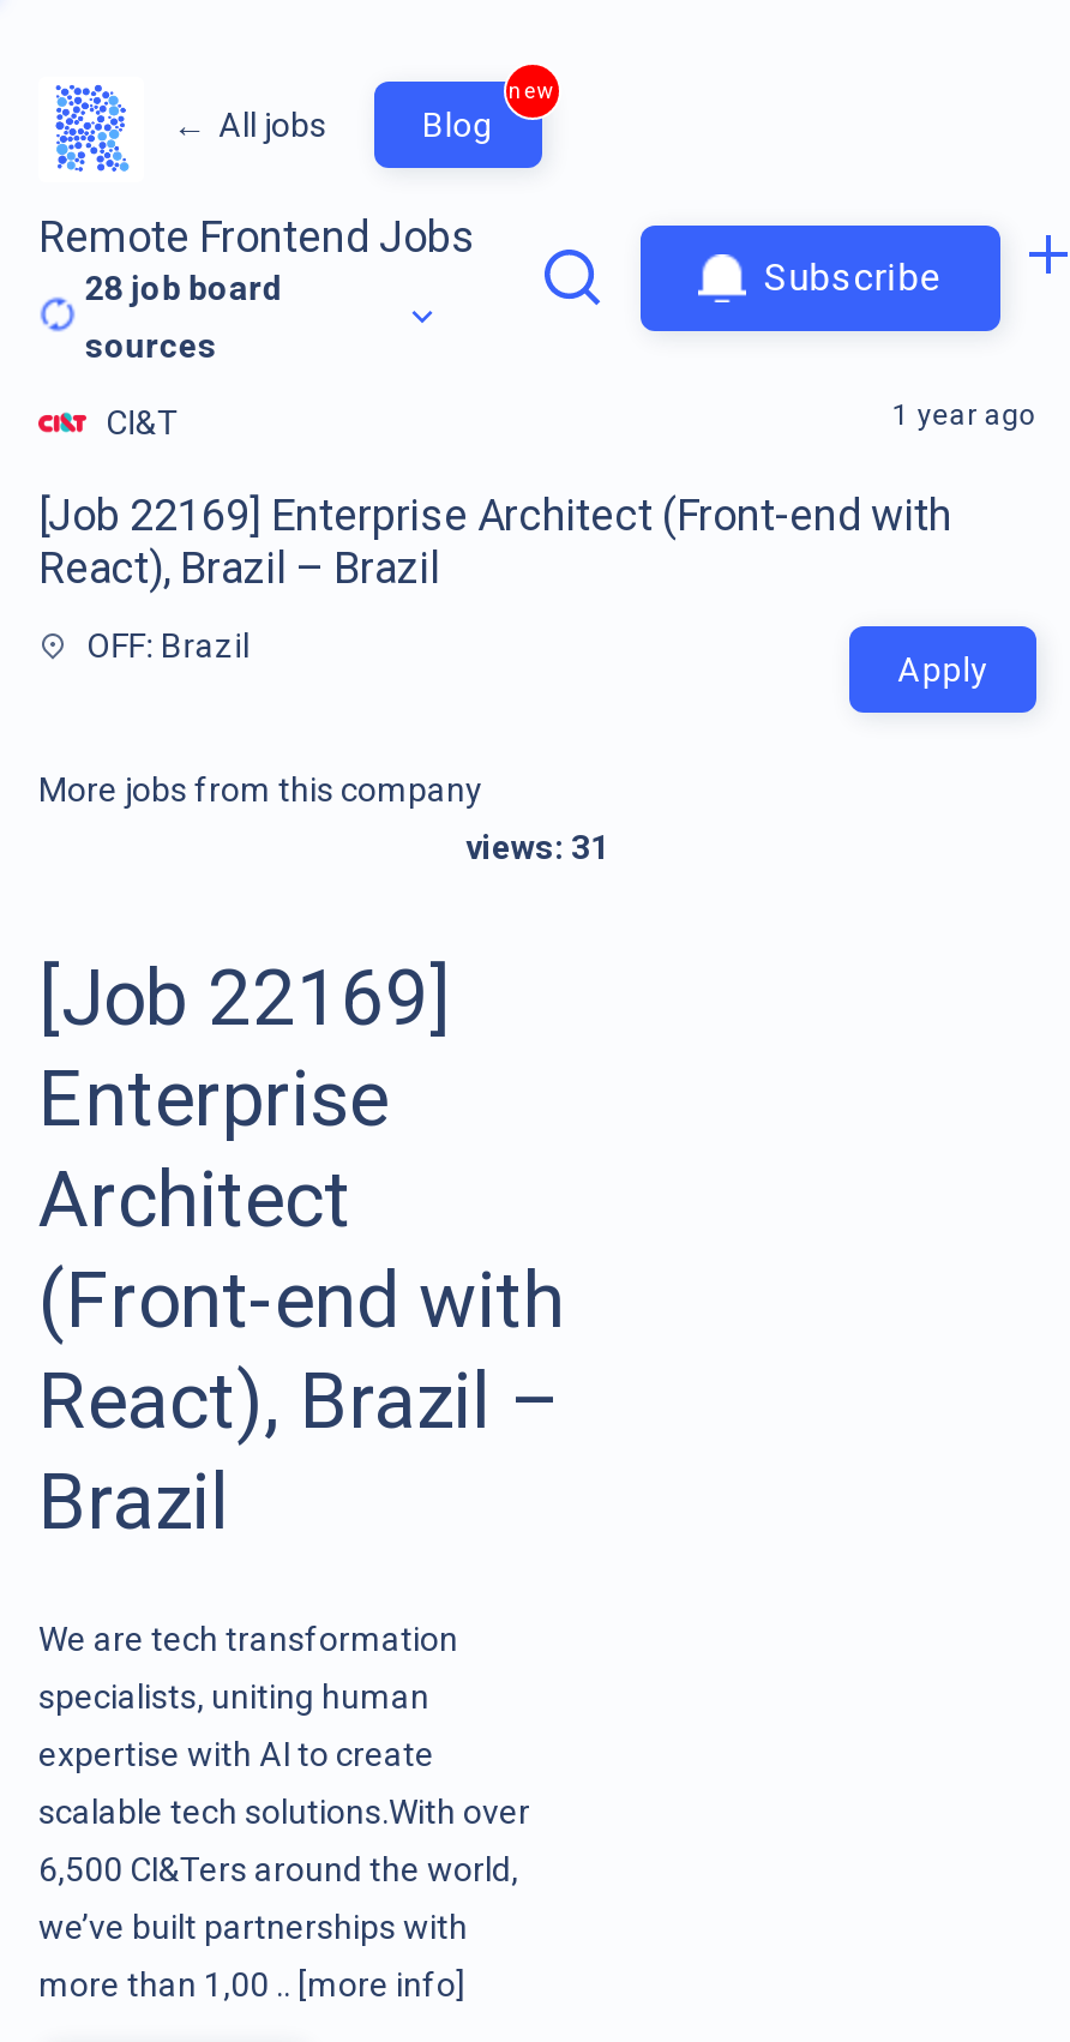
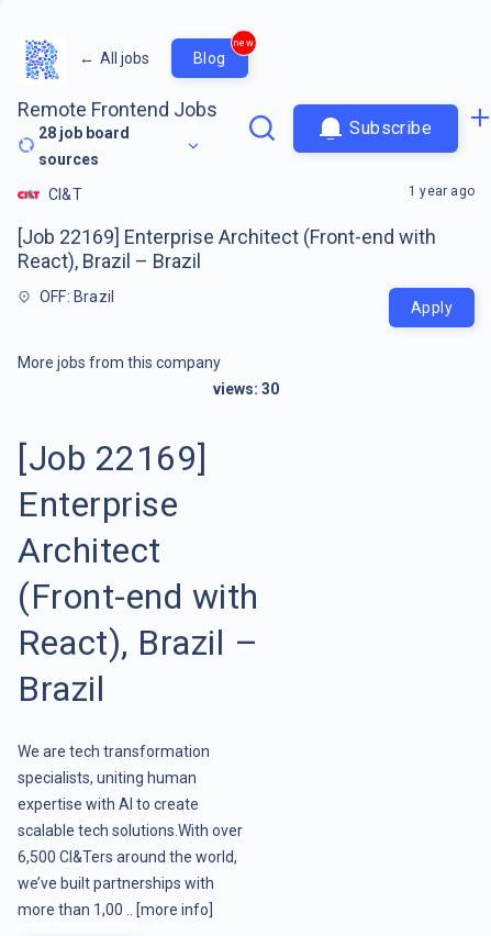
- views: 31
+ views: 30
